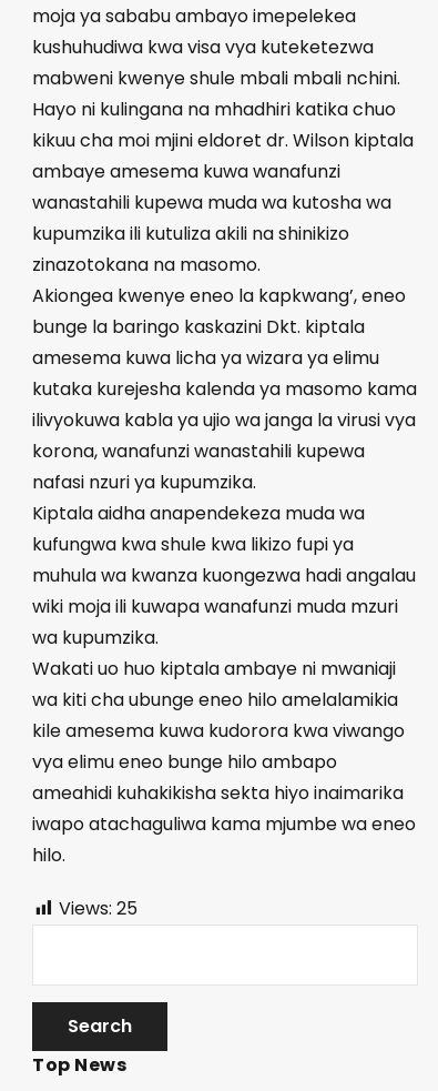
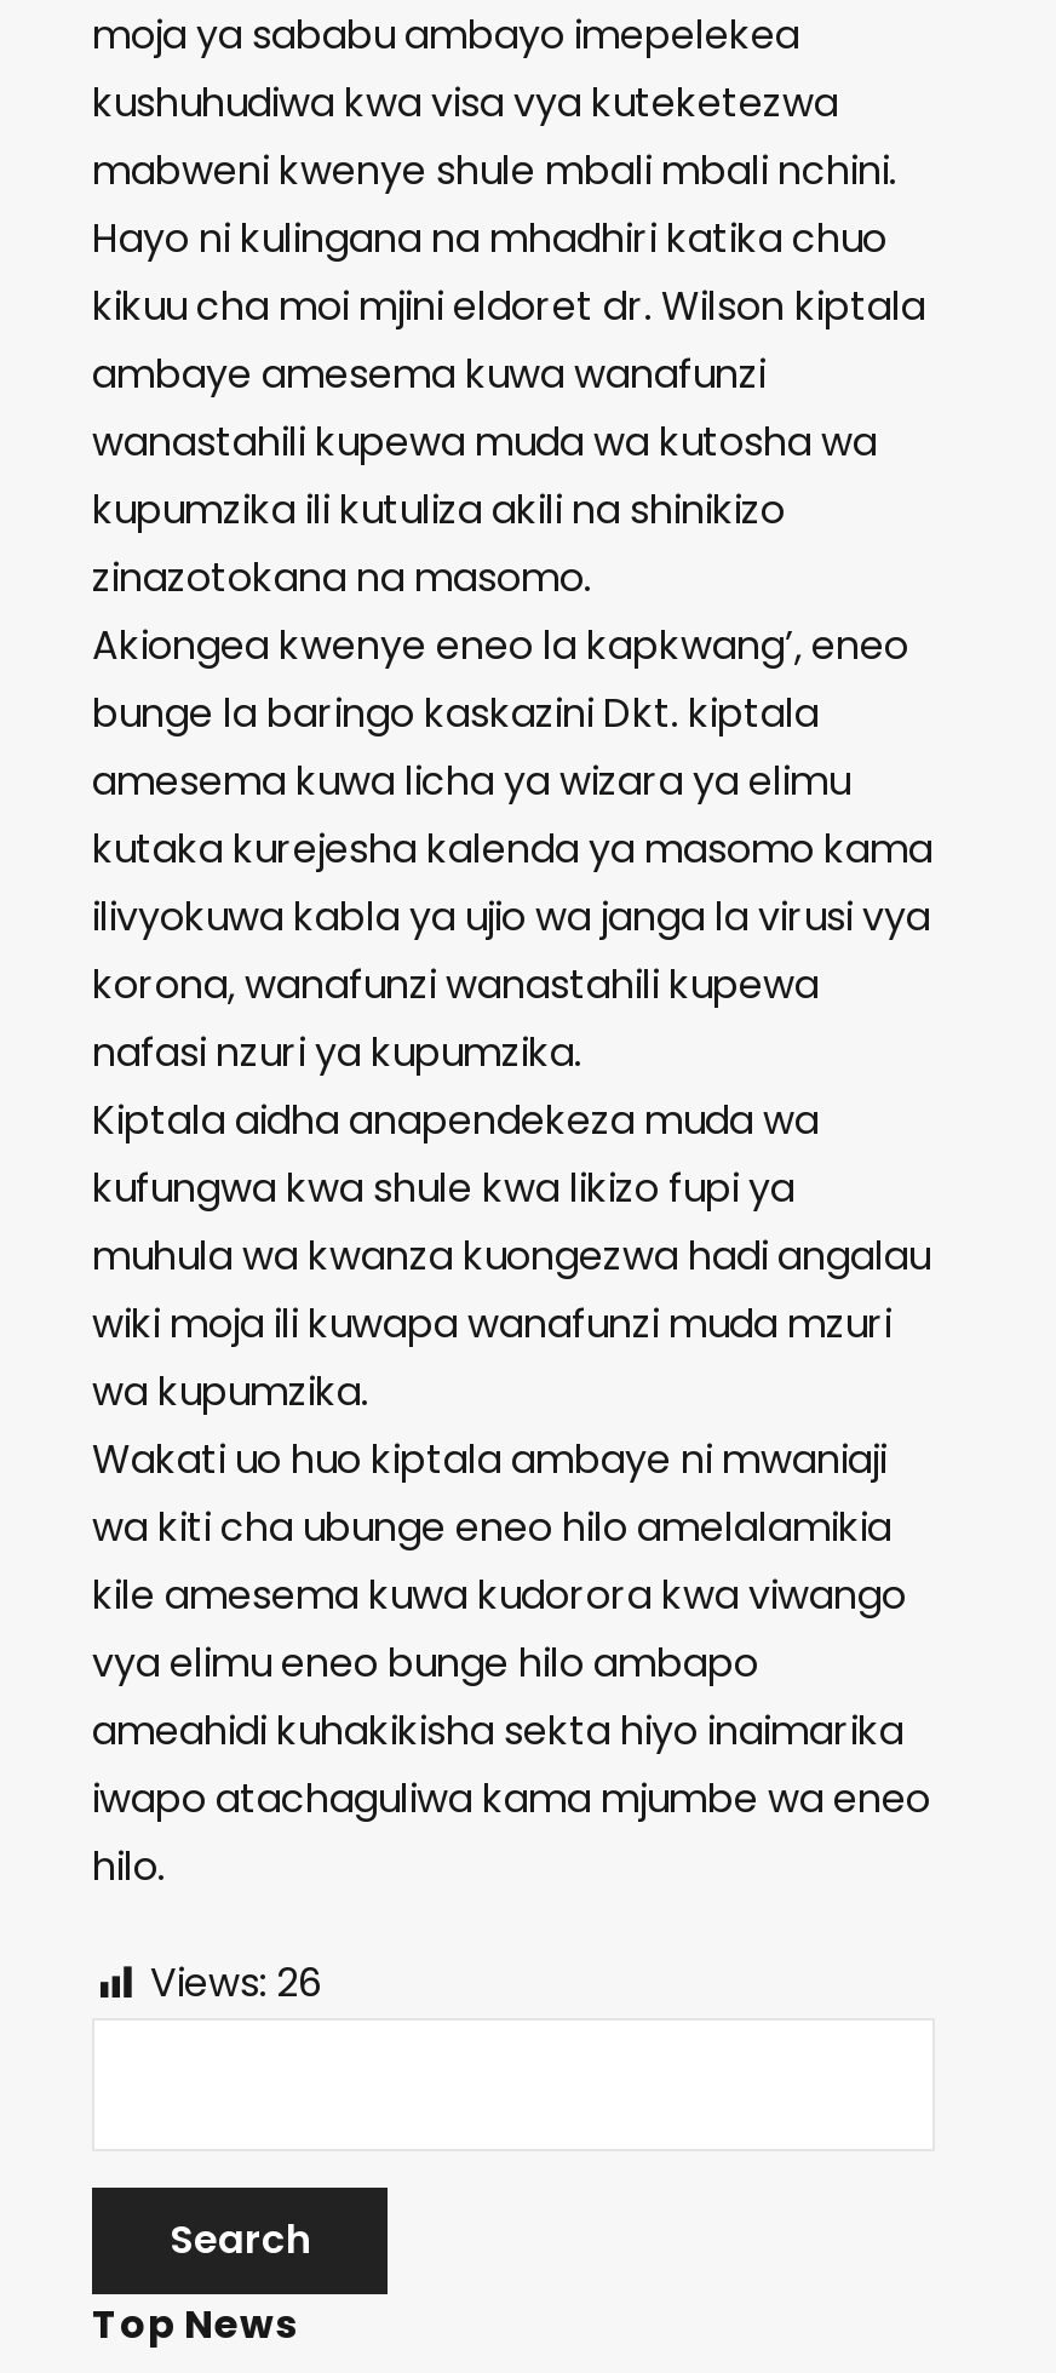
- Views: 25
+ Views: 26
